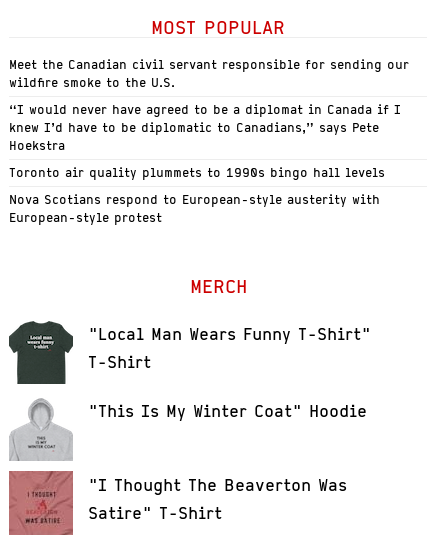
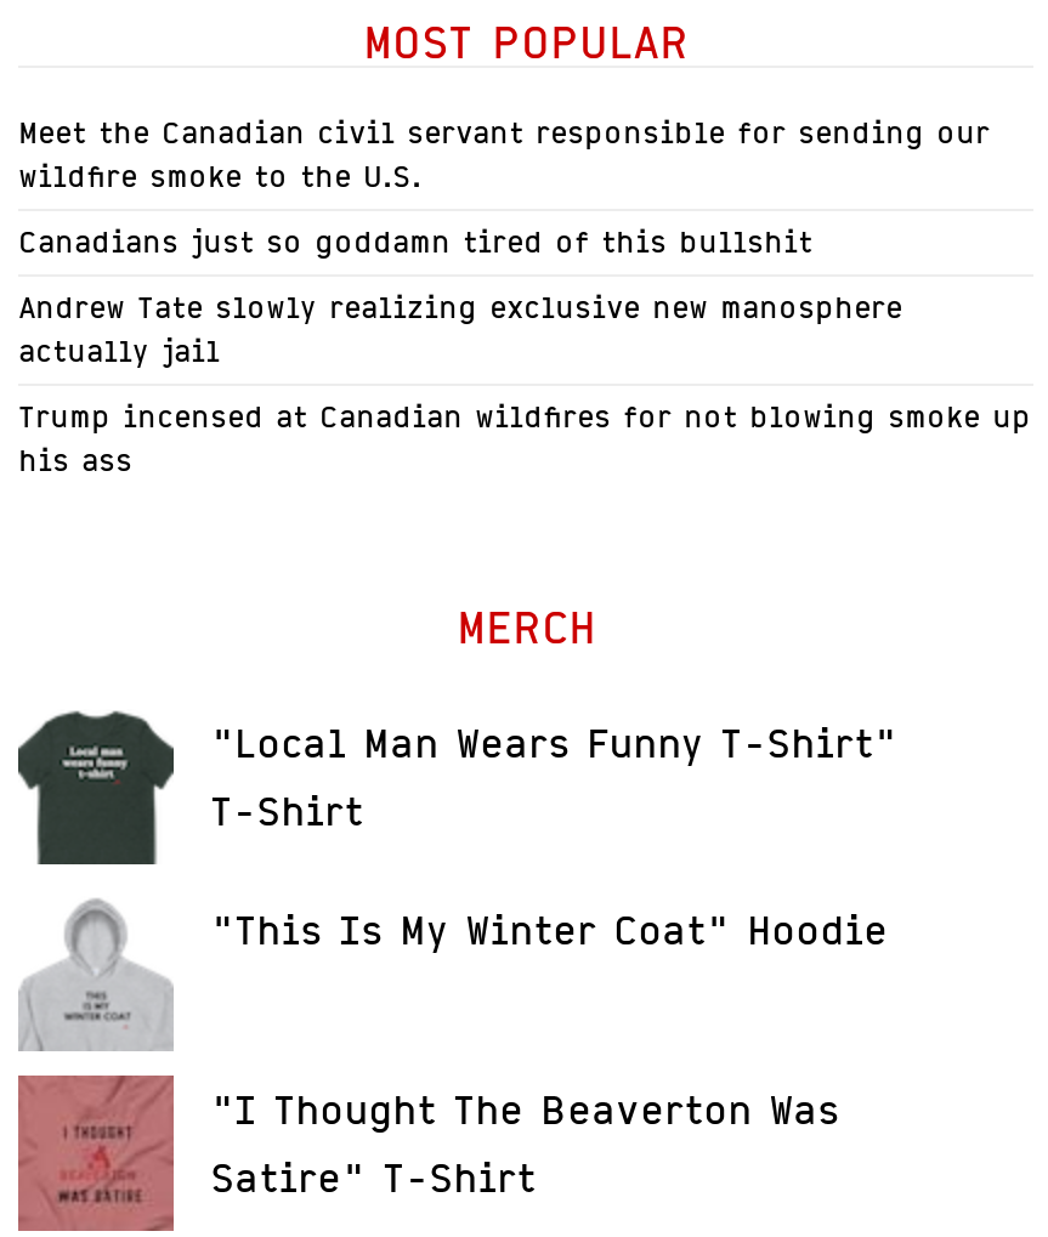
- “I would never have agreed to be a diplomat in Canada if I
- knew I’d have to be diplomatic to Canadians,” says Pete
- Hoekstra
+ Canadians just so goddamn tired of this bullshit

- Toronto air quality plummets to 1990s bingo hall levels
+ Andrew Tate slowly realizing exclusive new manosphere
+ actually jail

- Nova Scotians respond to European-style austerity with
- European-style protest
+ Trump incensed at Canadian wildfires for not blowing smoke up
+ his ass
